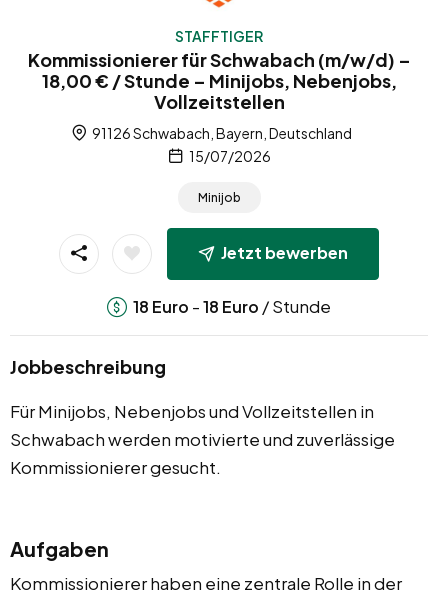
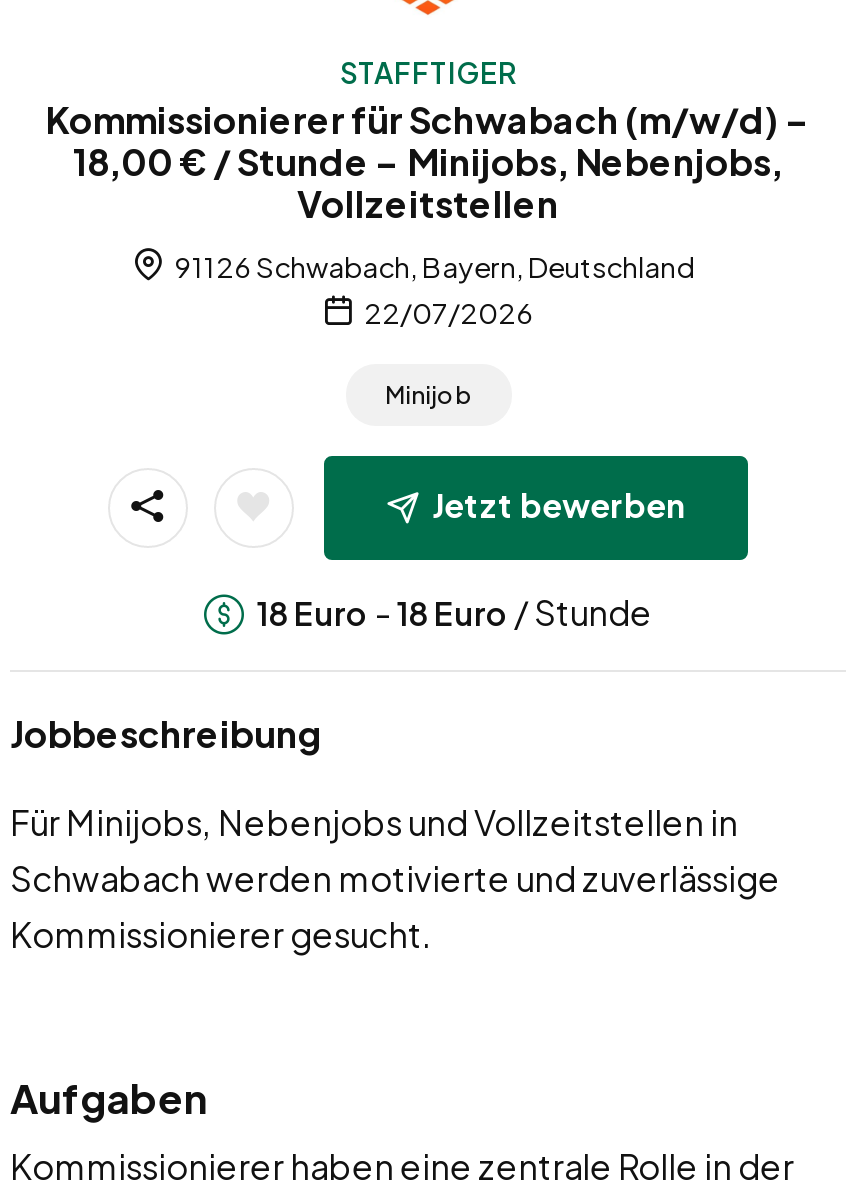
- 15/07/2026
+ 22/07/2026
